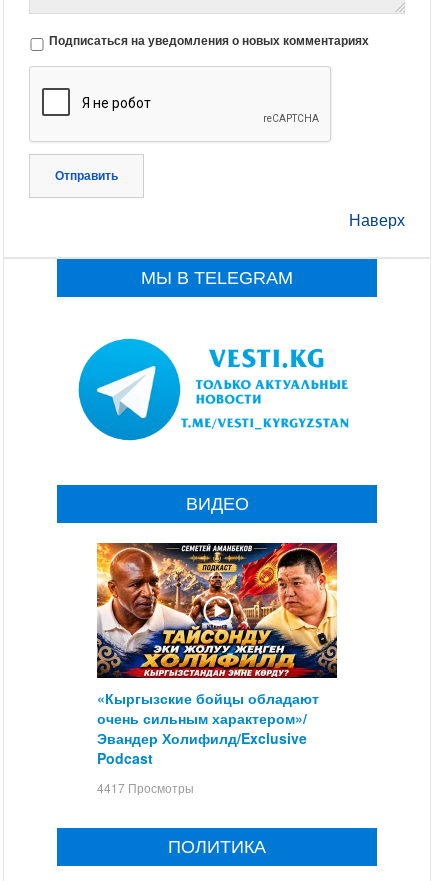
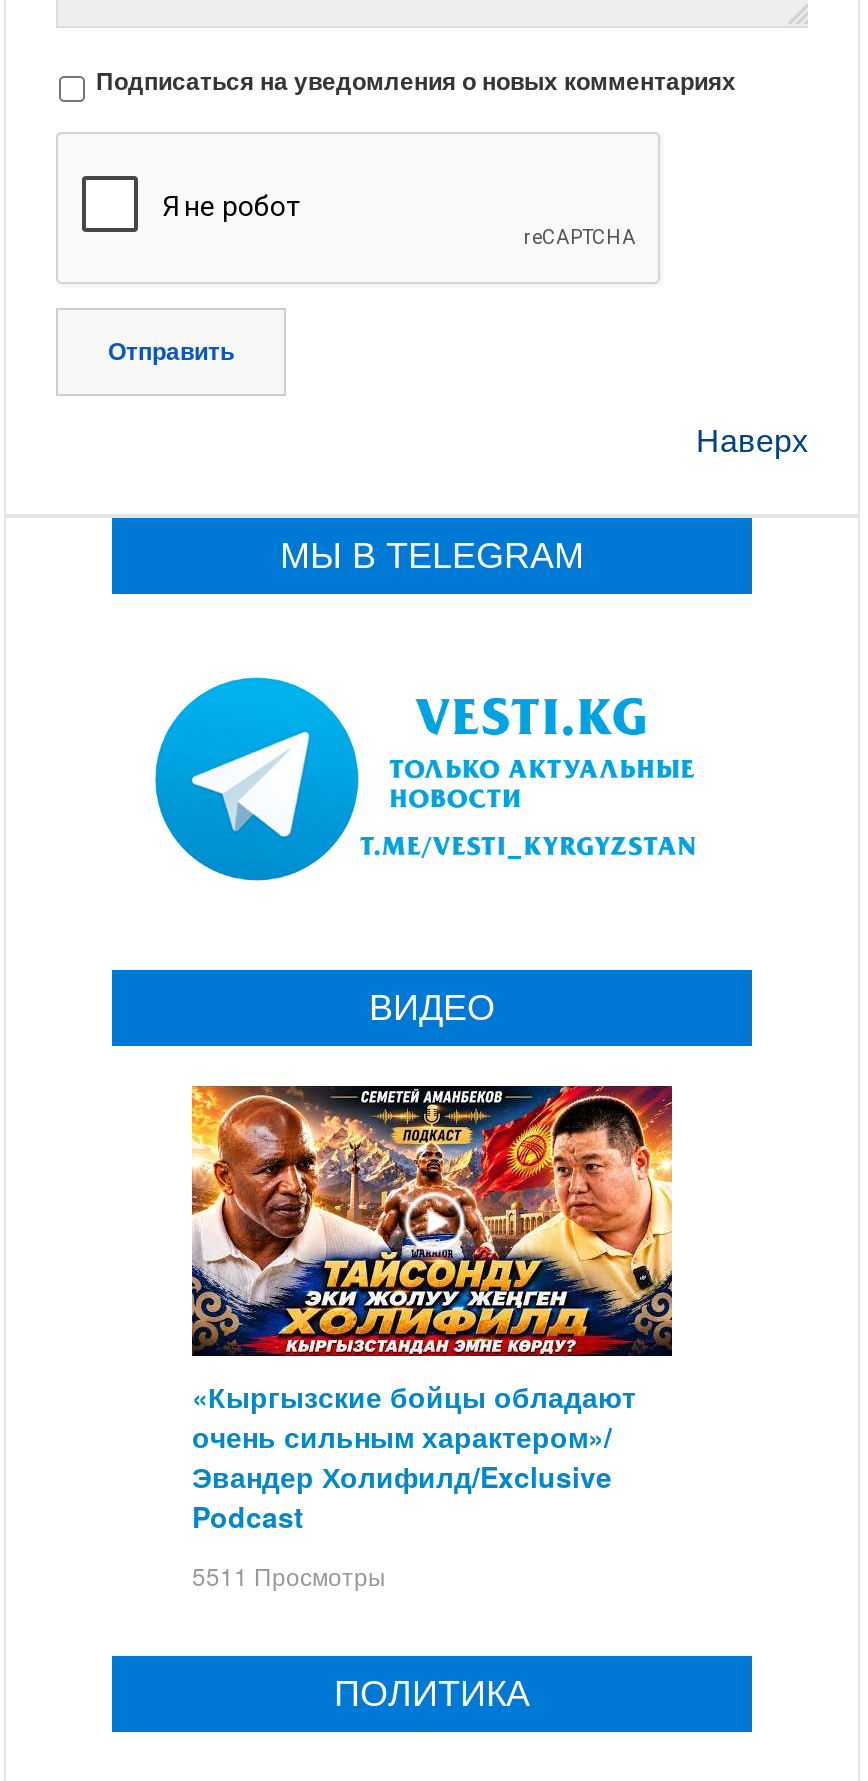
- 4417 Просмотры
+ 5511 Просмотры
